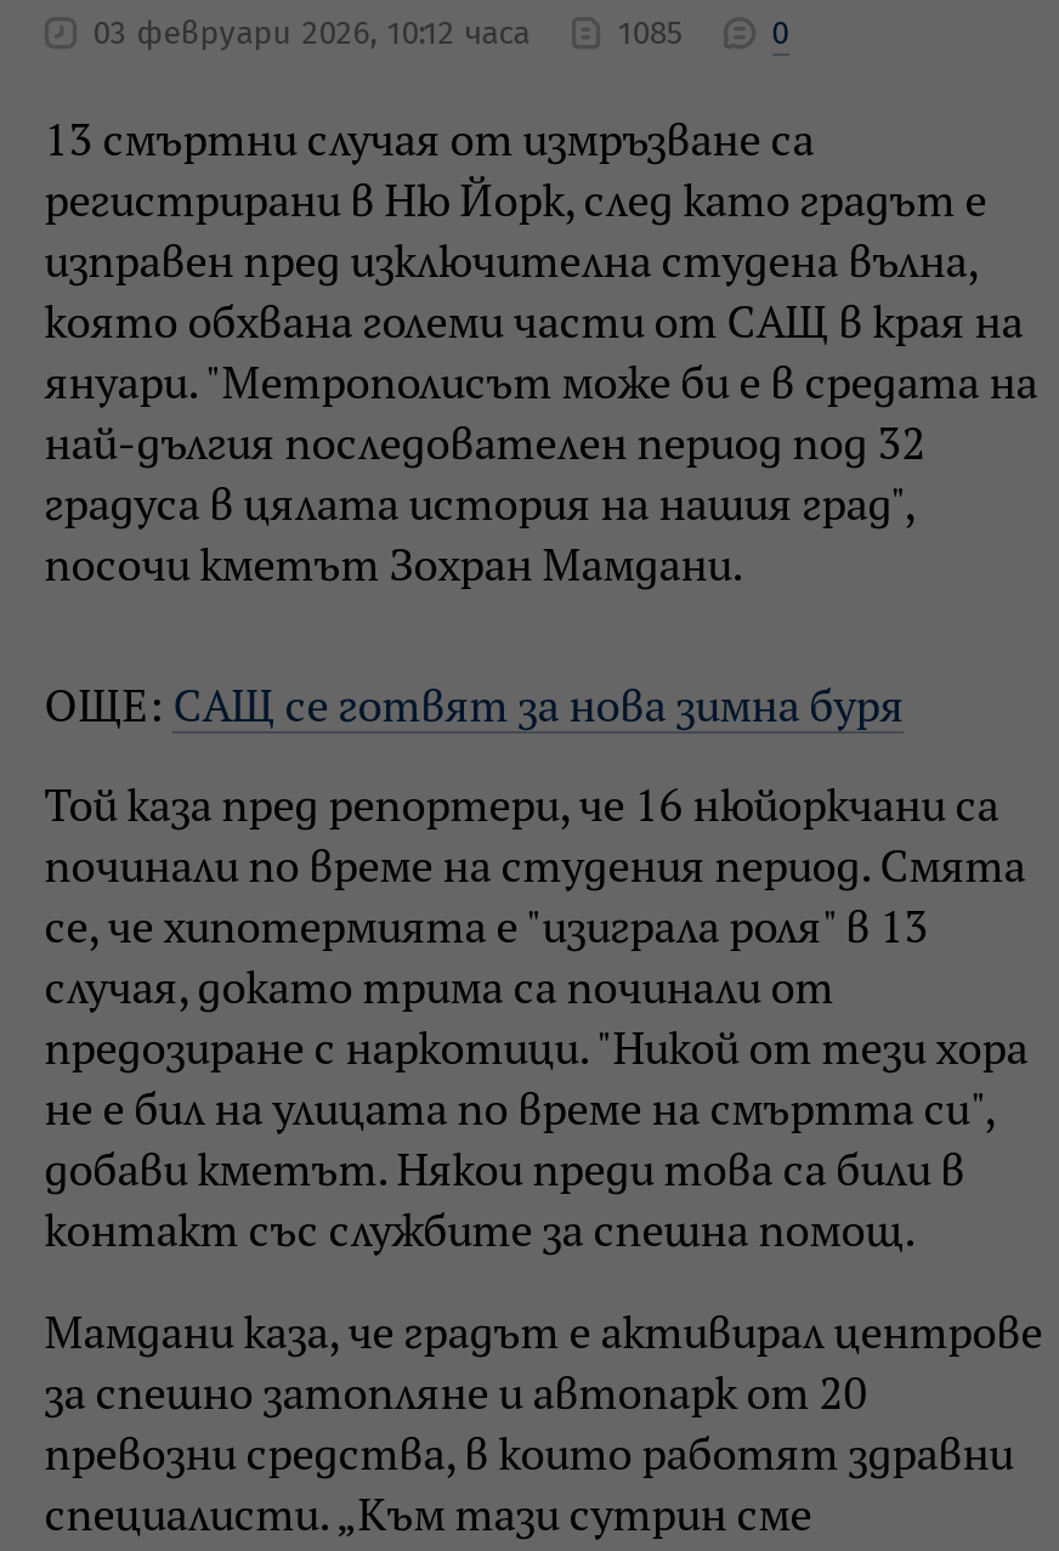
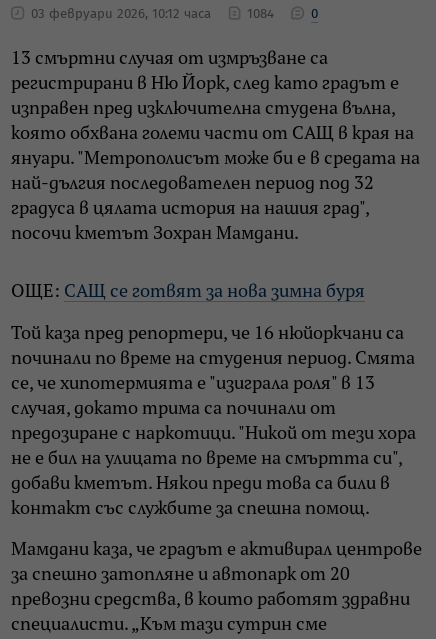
- 1085
+ 1084
